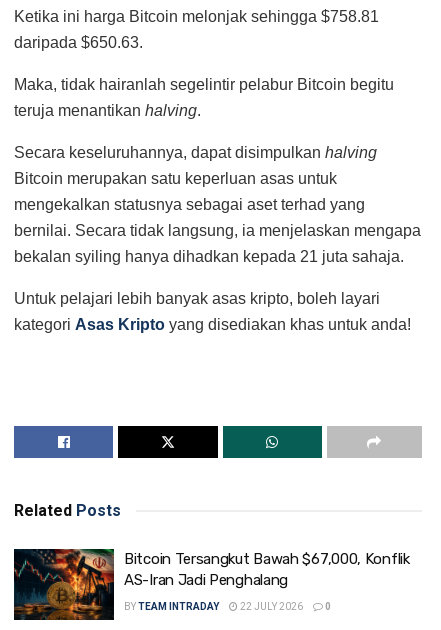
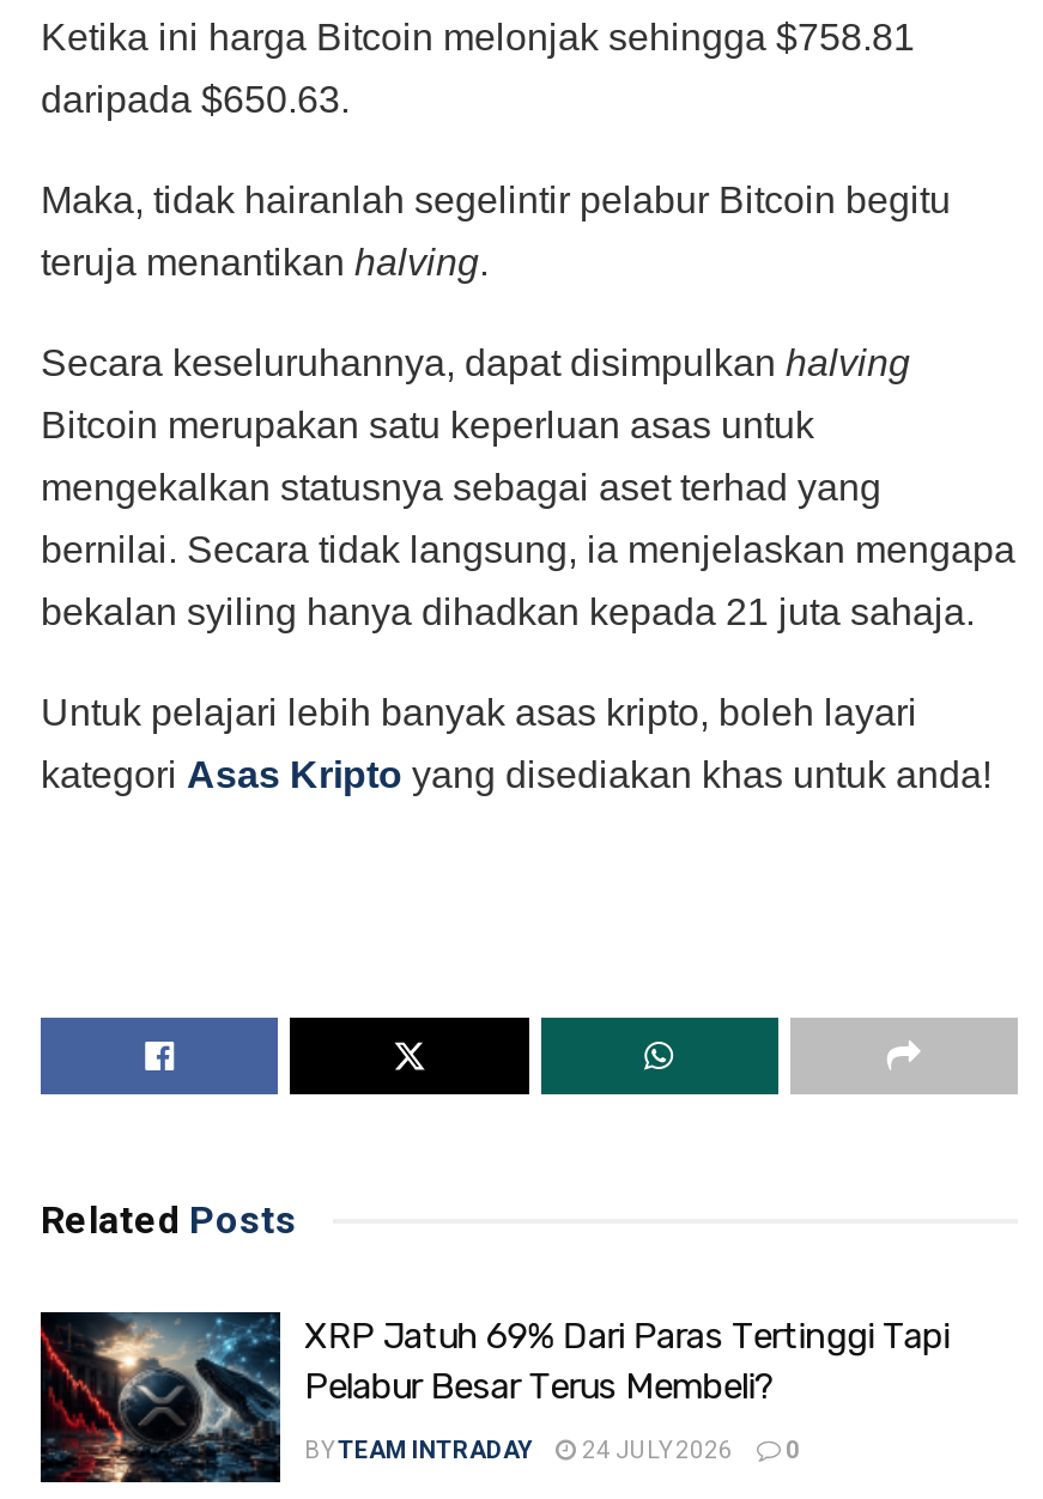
- [image]
- Bitcoin Tersangkut Bawah $67,000, Konflik
- AS-Iran Jadi Penghalang
+ [image]
+ XRP Jatuh 69% Dari Paras Tertinggi Tapi
+ Pelabur Besar Terus Membeli?

- BY TEAM INTRADAY 22 JULY 2026 0
+ BY TEAM INTRADAY 24 JULY 2026 0
